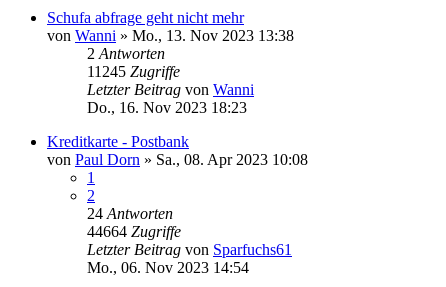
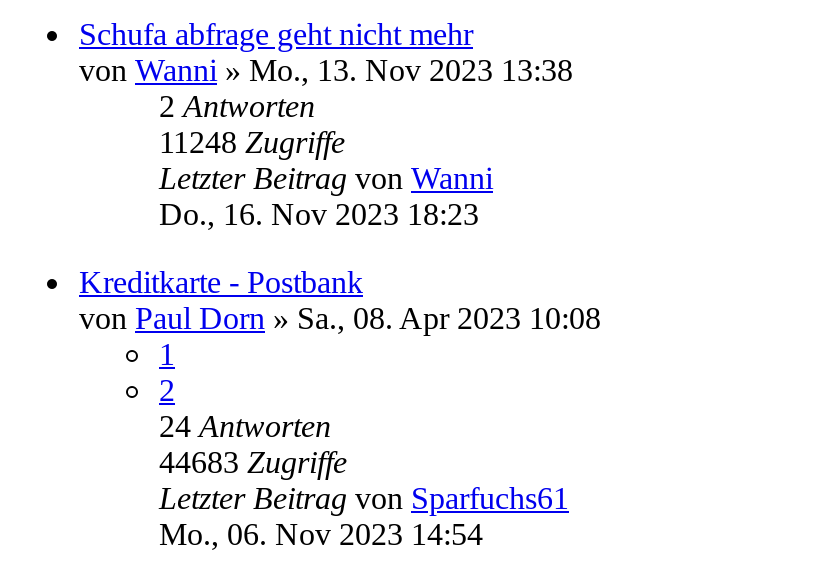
- 11245 Zugriffe
+ 11248 Zugriffe

- 44664 Zugriffe
+ 44683 Zugriffe
